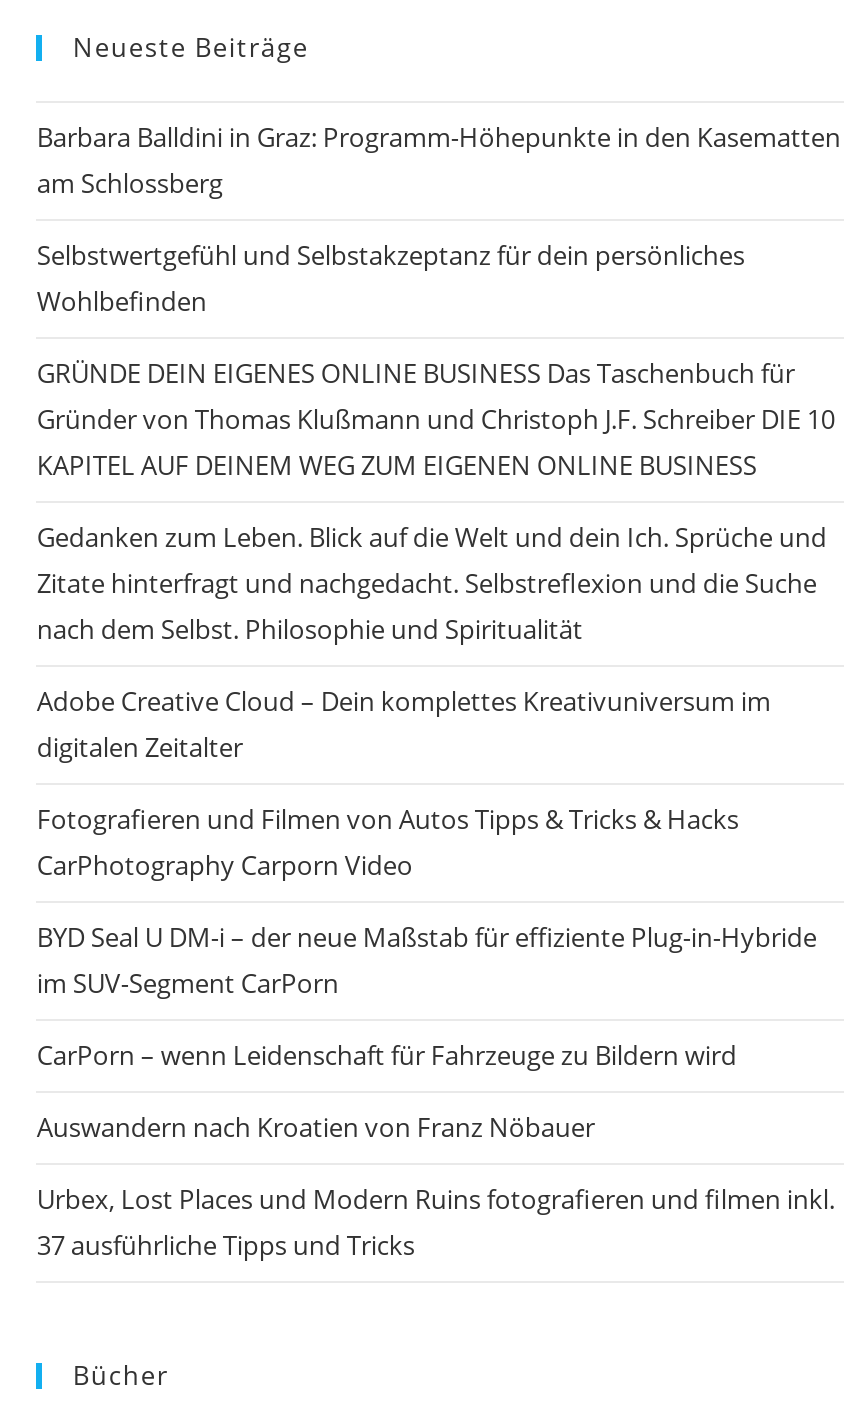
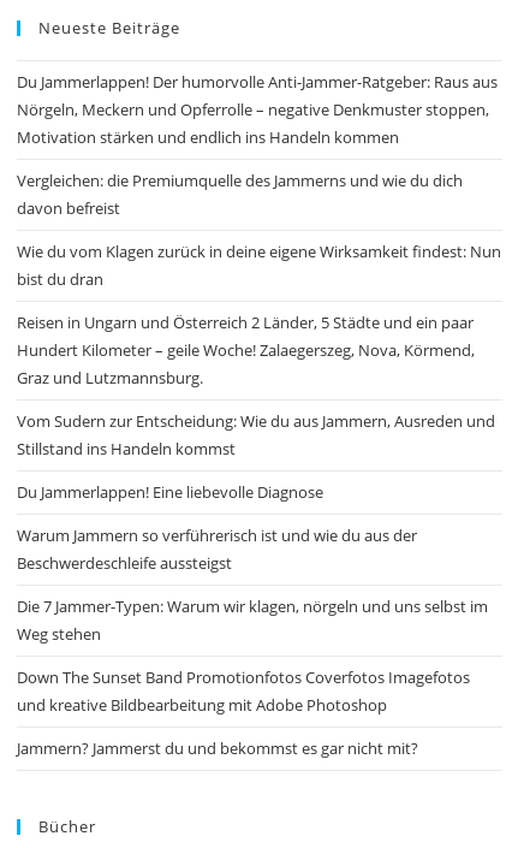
- Barbara Balldini in Graz: Programm-Höhepunkte in den Kasematten
- am Schlossberg
+ Du Jammerlappen! Der humorvolle Anti-Jammer-Ratgeber: Raus aus
+ Nörgeln, Meckern und Opferrolle – negative Denkmuster stoppen,
+ Motivation stärken und endlich ins Handeln kommen

- Selbstwertgefühl und Selbstakzeptanz für dein persönliches
- Wohlbefinden
+ Vergleichen: die Premiumquelle des Jammerns und wie du dich
+ davon befreist

- GRÜNDE DEIN EIGENES ONLINE BUSINESS Das Taschenbuch für
- Gründer von Thomas Klußmann und Christoph J.F. Schreiber DIE 10
- KAPITEL AUF DEINEM WEG ZUM EIGENEN ONLINE BUSINESS
+ Wie du vom Klagen zurück in deine eigene Wirksamkeit findest: Nun
+ bist du dran

- Gedanken zum Leben. Blick auf die Welt und dein Ich. Sprüche und
- Zitate hinterfragt und nachgedacht. Selbstreflexion und die Suche
- nach dem Selbst. Philosophie und Spiritualität
+ Reisen in Ungarn und Österreich 2 Länder, 5 Städte und ein paar
+ Hundert Kilometer – geile Woche! Zalaegerszeg, Nova, Körmend,
+ Graz und Lutzmannsburg.

- Adobe Creative Cloud – Dein komplettes Kreativuniversum im
- digitalen Zeitalter
+ Vom Sudern zur Entscheidung: Wie du aus Jammern, Ausreden und
+ Stillstand ins Handeln kommst

- Fotografieren und Filmen von Autos Tipps & Tricks & Hacks
- CarPhotography Carporn Video
+ Du Jammerlappen! Eine liebevolle Diagnose

- BYD Seal U DM-i – der neue Maßstab für effiziente Plug-in-Hybride
- im SUV-Segment CarPorn
+ Warum Jammern so verführerisch ist und wie du aus der
+ Beschwerdeschleife aussteigst

- CarPorn – wenn Leidenschaft für Fahrzeuge zu Bildern wird
+ Die 7 Jammer-Typen: Warum wir klagen, nörgeln und uns selbst im
+ Weg stehen

- Auswandern nach Kroatien von Franz Nöbauer
+ Down The Sunset Band Promotionfotos Coverfotos Imagefotos
+ und kreative Bildbearbeitung mit Adobe Photoshop

- Urbex, Lost Places und Modern Ruins fotografieren und filmen inkl.
- 37 ausführliche Tipps und Tricks
+ Jammern? Jammerst du und bekommst es gar nicht mit?
